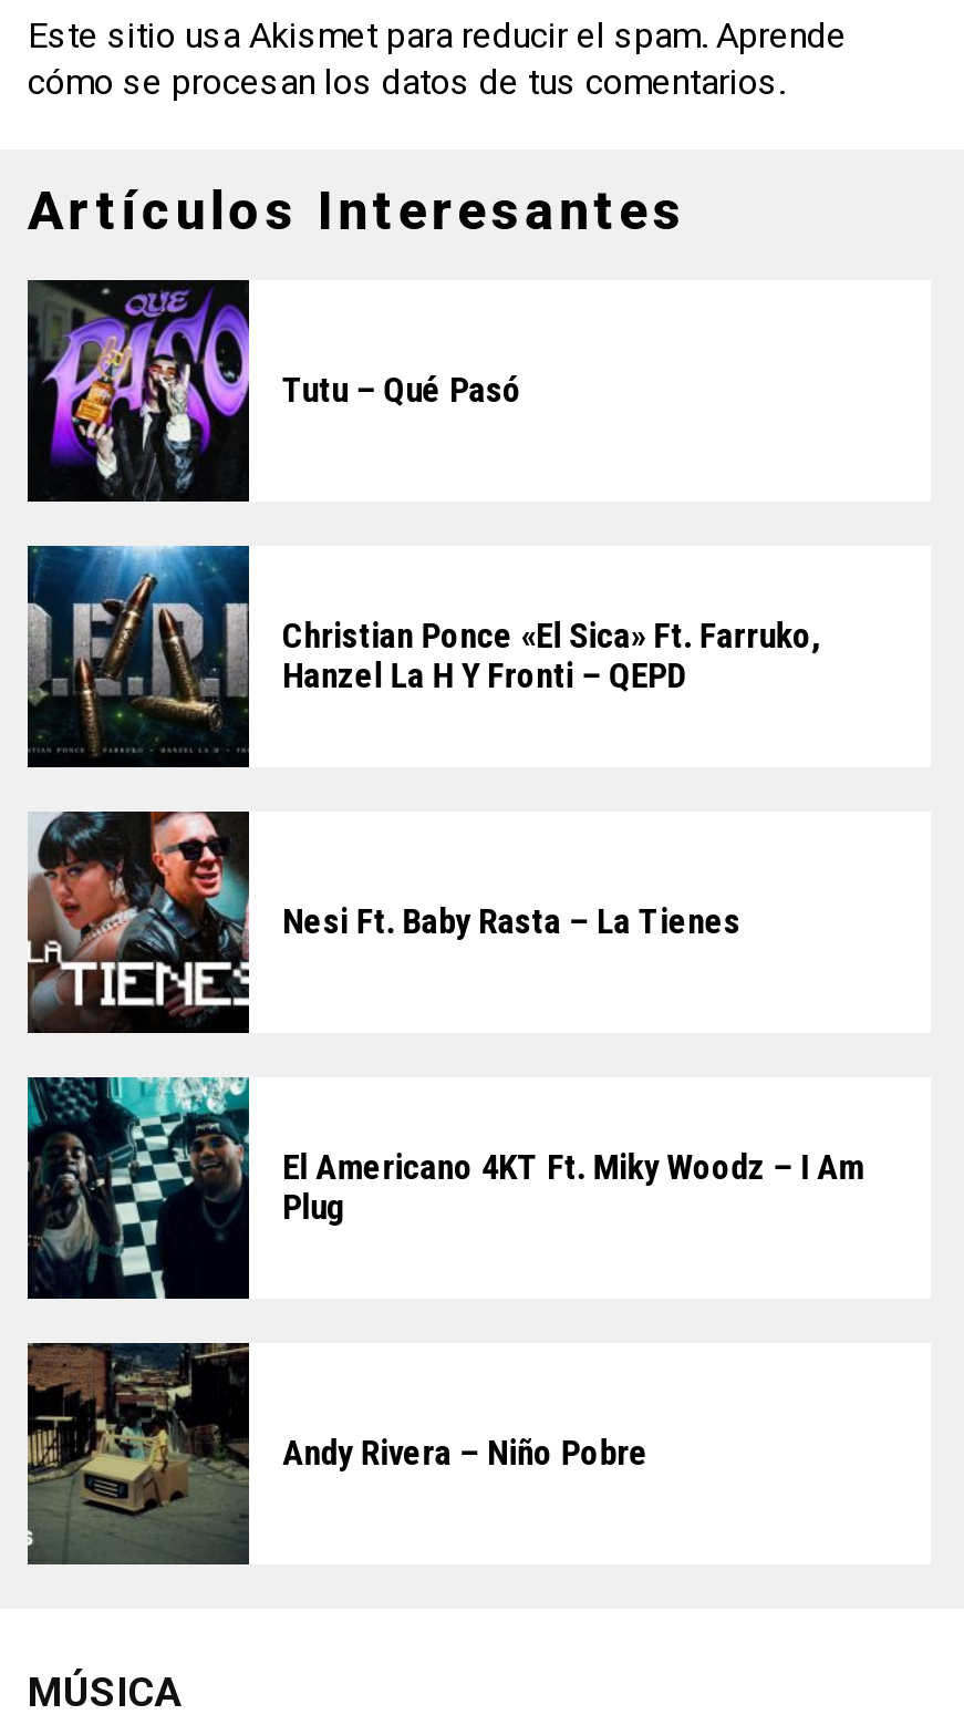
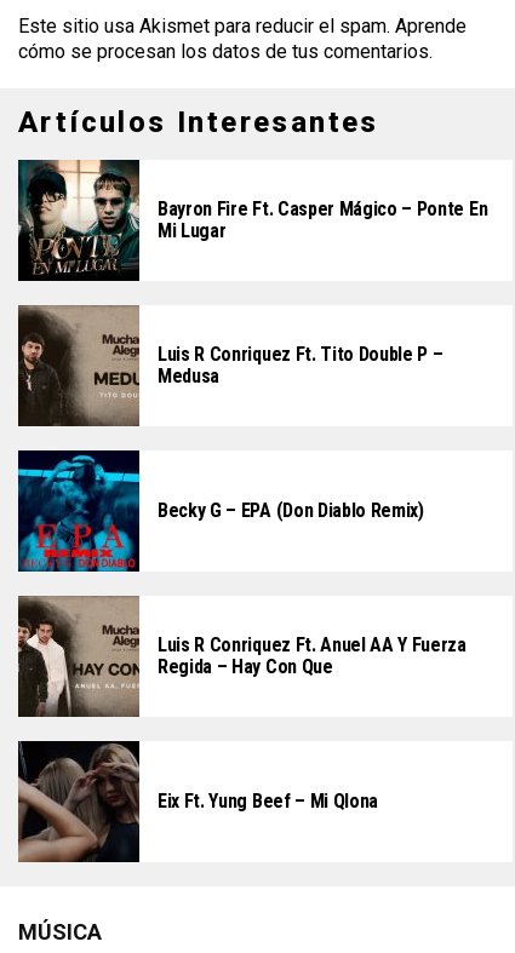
- [image]
- Tutu – Qué Pasó
+ [image]
+ Bayron Fire Ft. Casper Mágico – Ponte En
+ Mi Lugar

- [image]
- Christian Ponce «El Sica» Ft. Farruko,
- Hanzel La H Y Fronti – QEPD
+ [image]
+ Luis R Conriquez Ft. Tito Double P –
+ Medusa

- [image]
- Nesi Ft. Baby Rasta – La Tienes
+ [image]
+ Becky G – EPA (Don Diablo Remix)

- [image]
- El Americano 4KT Ft. Miky Woodz – I Am
- Plug
+ [image]
+ Luis R Conriquez Ft. Anuel AA Y Fuerza
+ Regida – Hay Con Que

- [image]
- Andy Rivera – Niño Pobre
+ [image]
+ Eix Ft. Yung Beef – Mi Qlona
